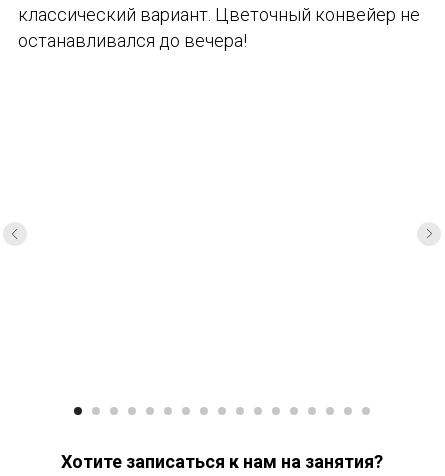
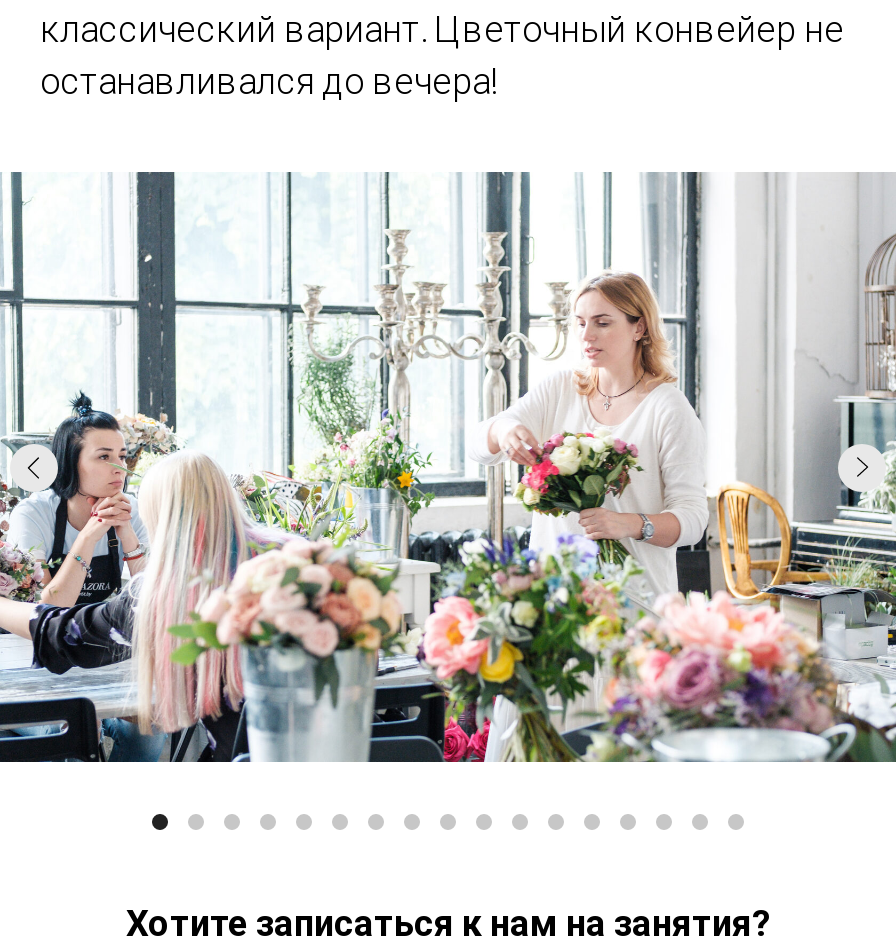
+ [image]
